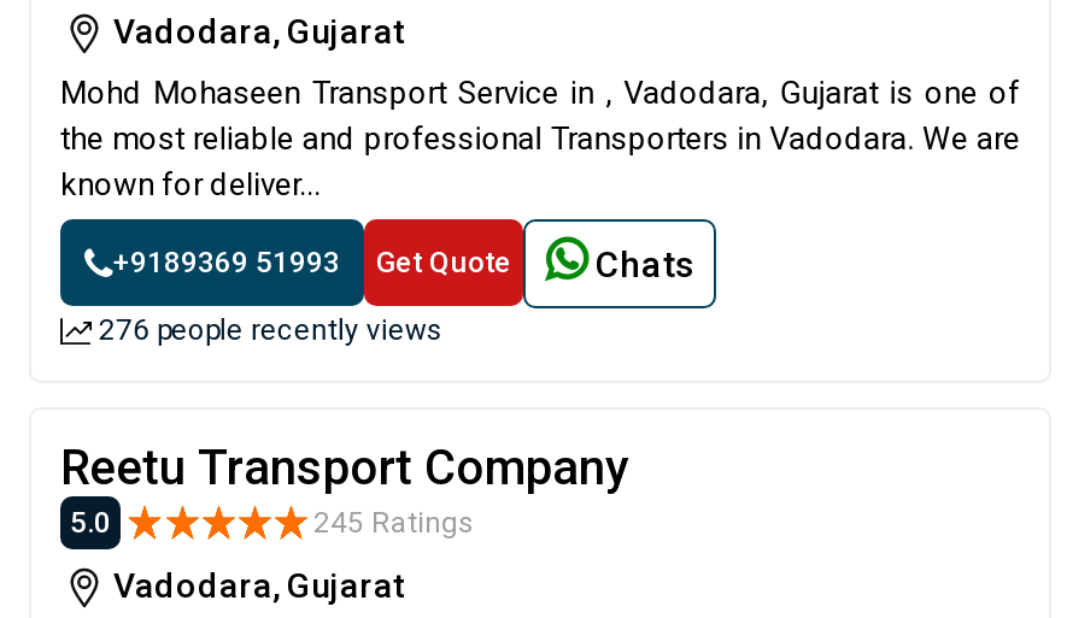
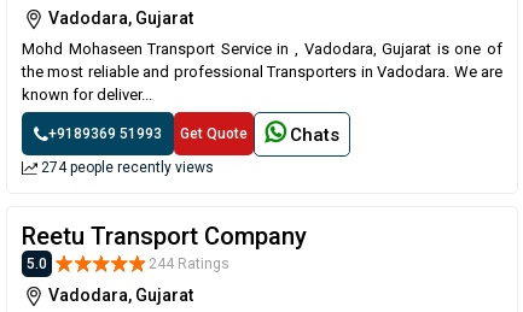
- 276 people recently views
+ 274 people recently views

- 245 Ratings
+ 244 Ratings
